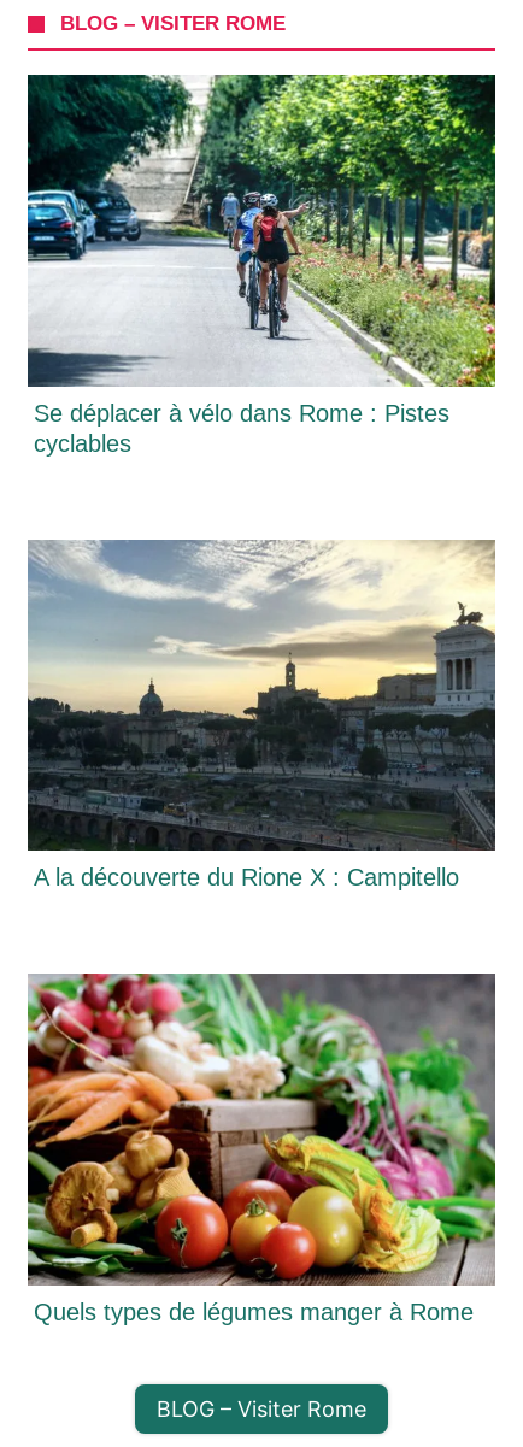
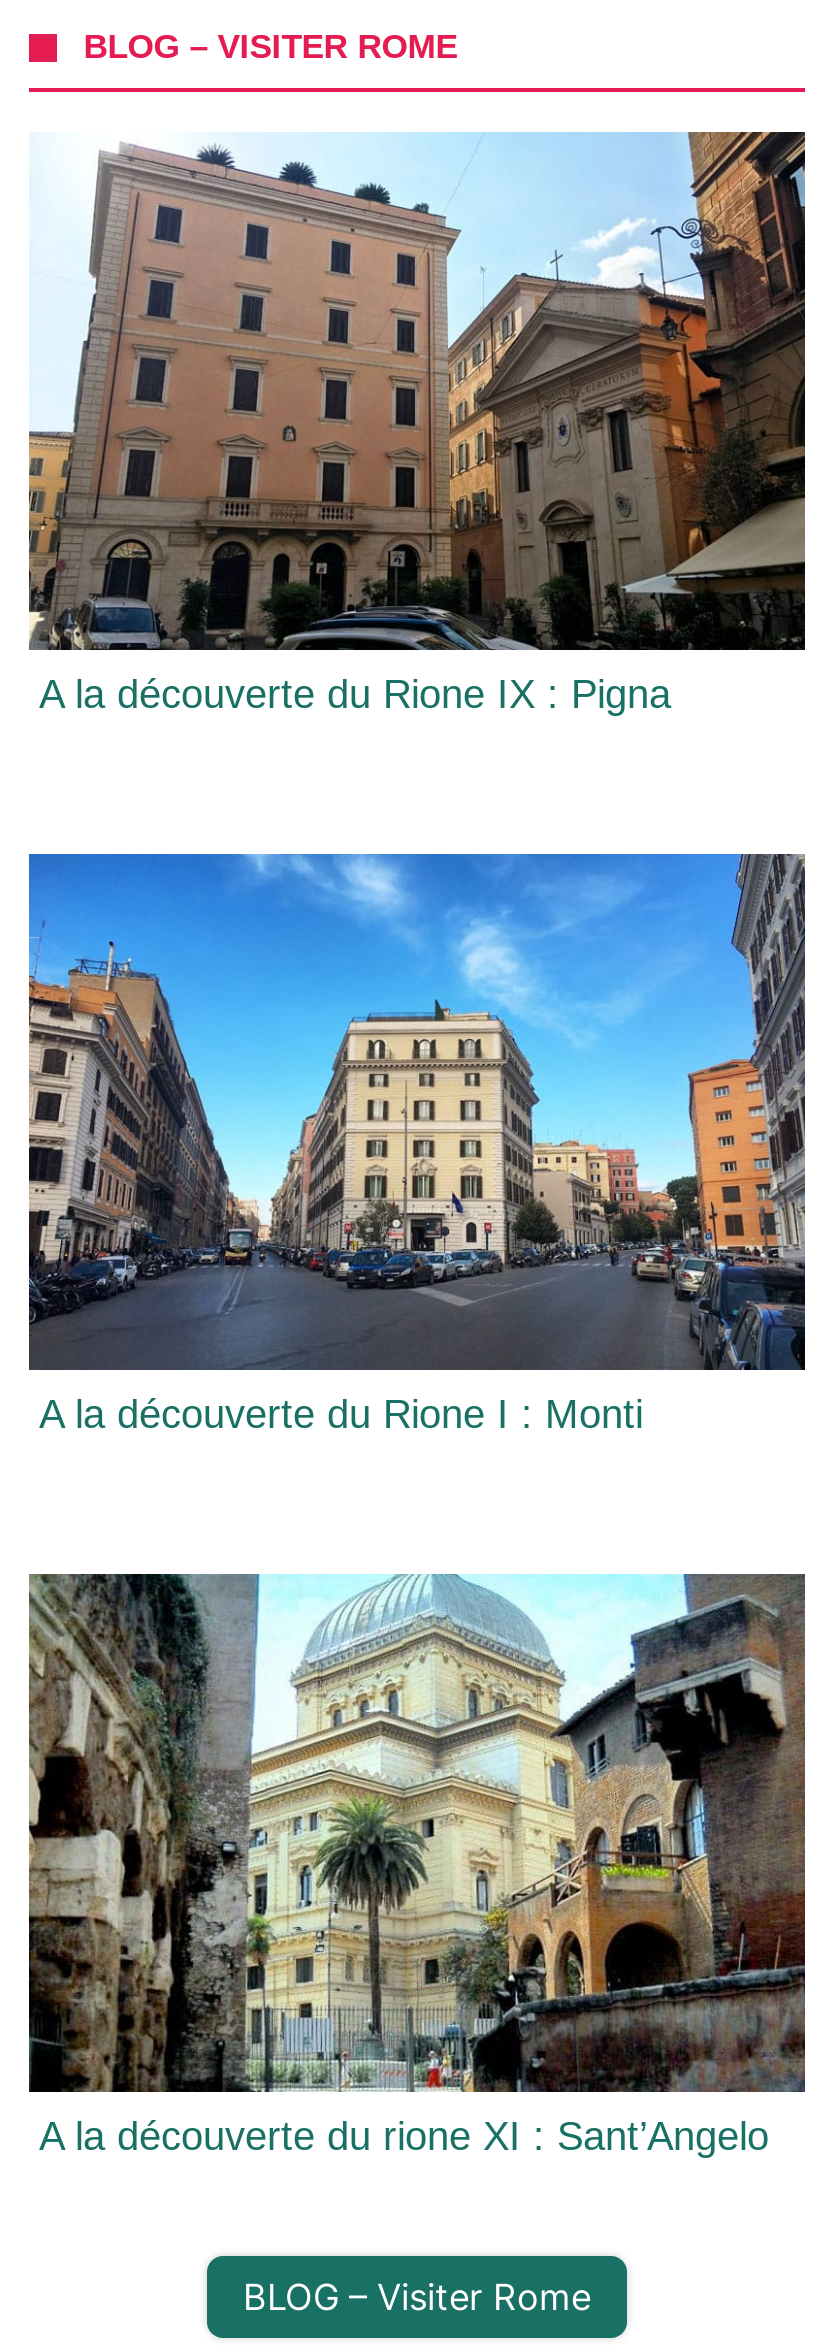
- [image]
- Se déplacer à vélo dans Rome : Pistes
- cyclables
+ [image]
+ A la découverte du Rione IX : Pigna

- [image]
- A la découverte du Rione X : Campitello
+ [image]
+ A la découverte du Rione I : Monti

- [image]
- Quels types de légumes manger à Rome
+ [image]
+ A la découverte du rione XI : Sant’Angelo
